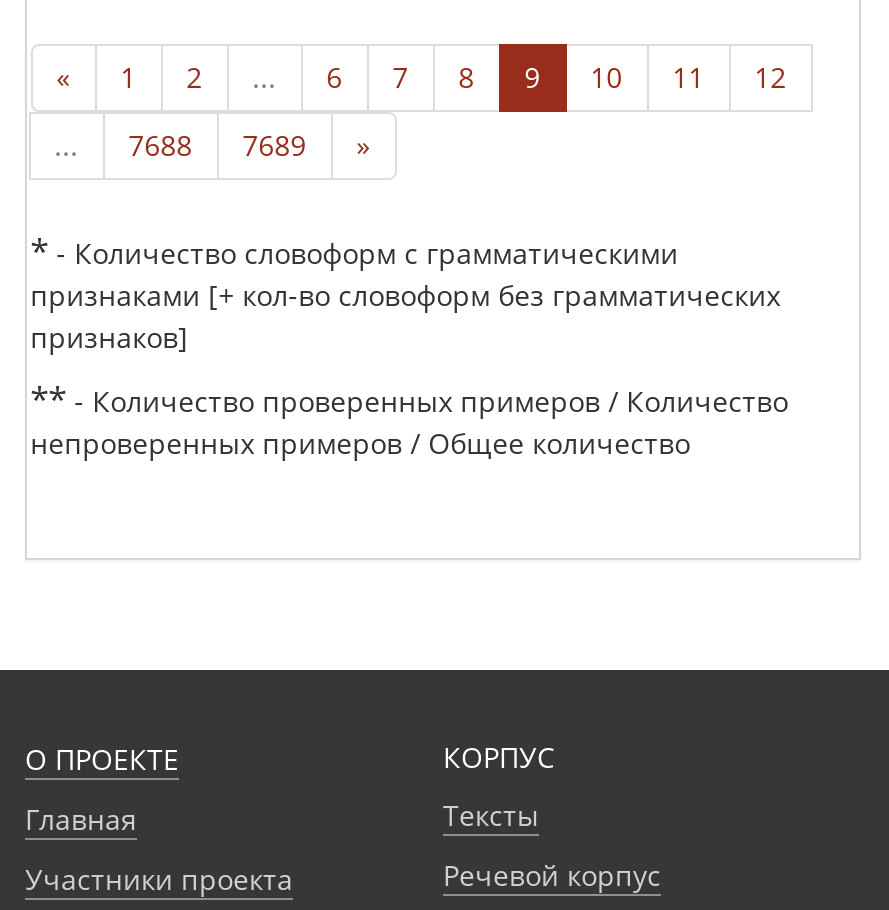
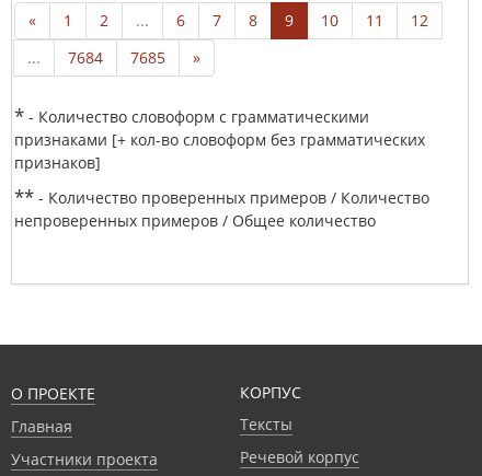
- 7688
+ 7684

- 7689
+ 7685
